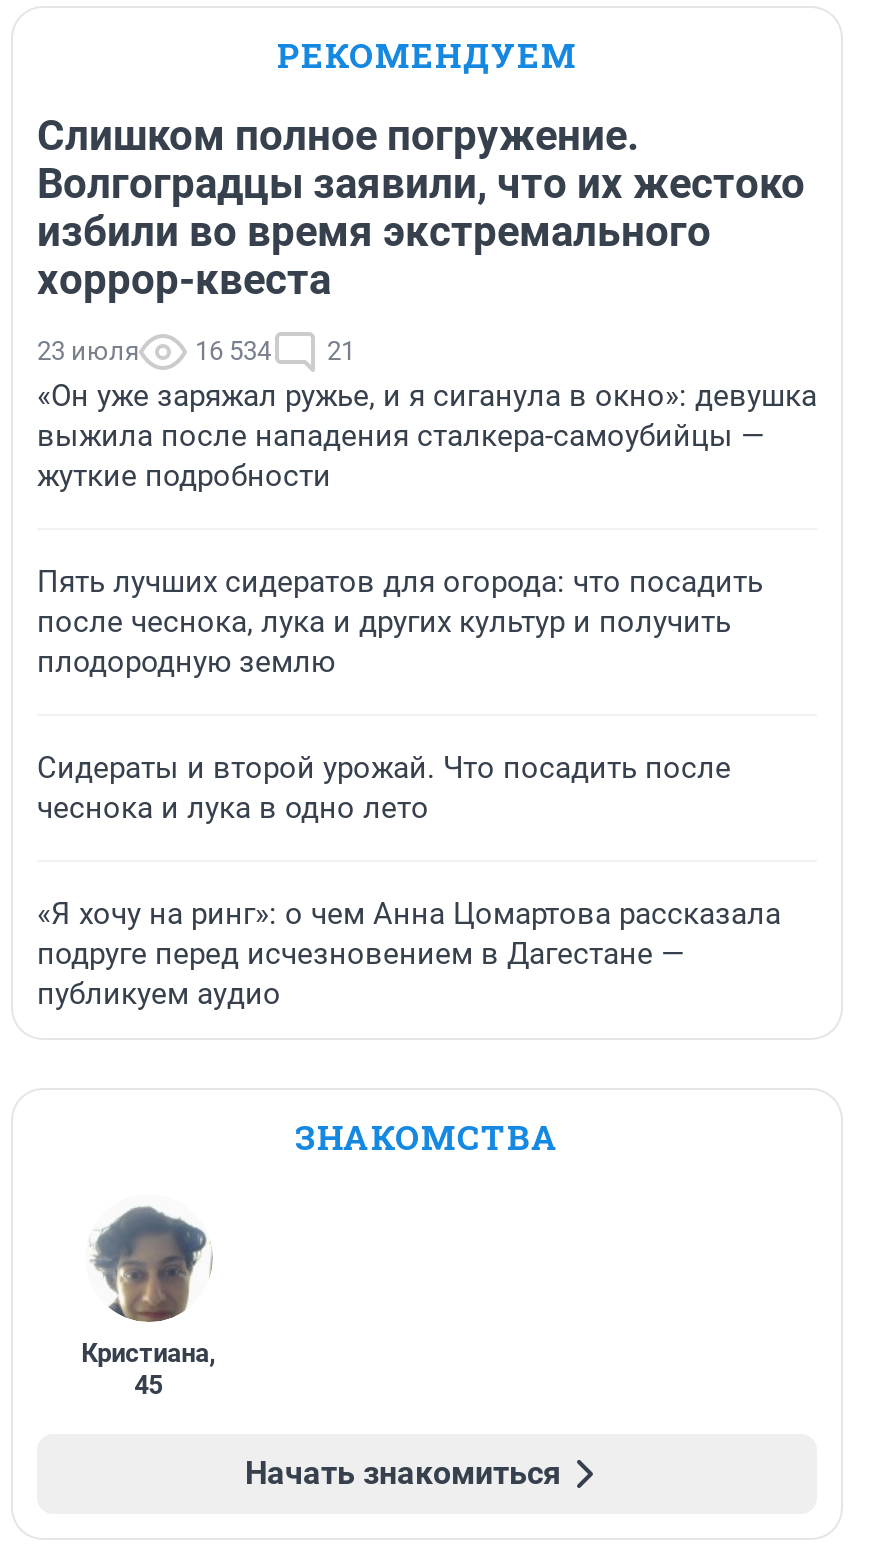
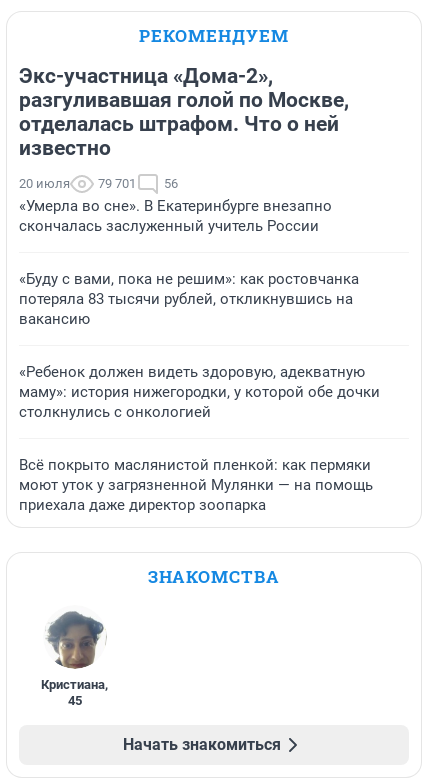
- Слишком полное погружение.
- Волгоградцы заявили, что их жестоко
- избили во время экстремального
- хоррор-квеста
+ Экс-участница «Дома-2»,
+ разгуливавшая голой по Москве,
+ отделалась штрафом. Что о ней
+ известно

- 23 июля
- 16 534
- 21
- «Он уже заряжал ружье, и я сиганула в окно»: девушка
- выжила после нападения сталкера-самоубийцы —
- жуткие подробности
+ 20 июля
+ 79 701
+ 56
+ «Умерла во сне». В Екатеринбурге внезапно
+ скончалась заслуженный учитель России

- Пять лучших сидератов для огорода: что посадить
- после чеснока, лука и других культур и получить
- плодородную землю
+ «Буду с вами, пока не решим»: как ростовчанка
+ потеряла 83 тысячи рублей, откликнувшись на
+ вакансию

- Сидераты и второй урожай. Что посадить после
- чеснока и лука в одно лето
+ «Ребенок должен видеть здоровую, адекватную
+ маму»: история нижегородки, у которой обе дочки
+ столкнулись с онкологией

- «Я хочу на ринг»: о чем Анна Цомартова рассказала
- подруге перед исчезновением в Дагестане —
- публикуем аудио
+ Всё покрыто маслянистой пленкой: как пермяки
+ моют уток у загрязненной Мулянки — на помощь
+ приехала даже директор зоопарка
